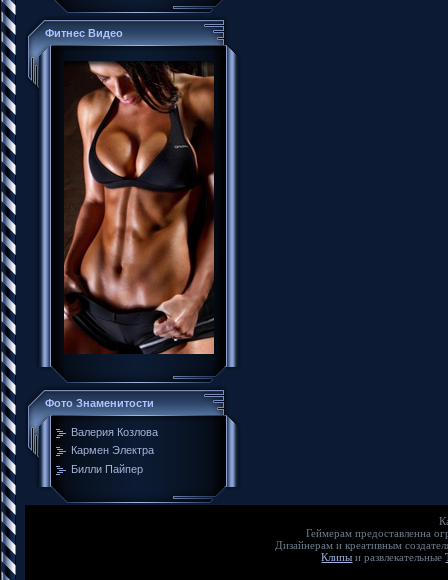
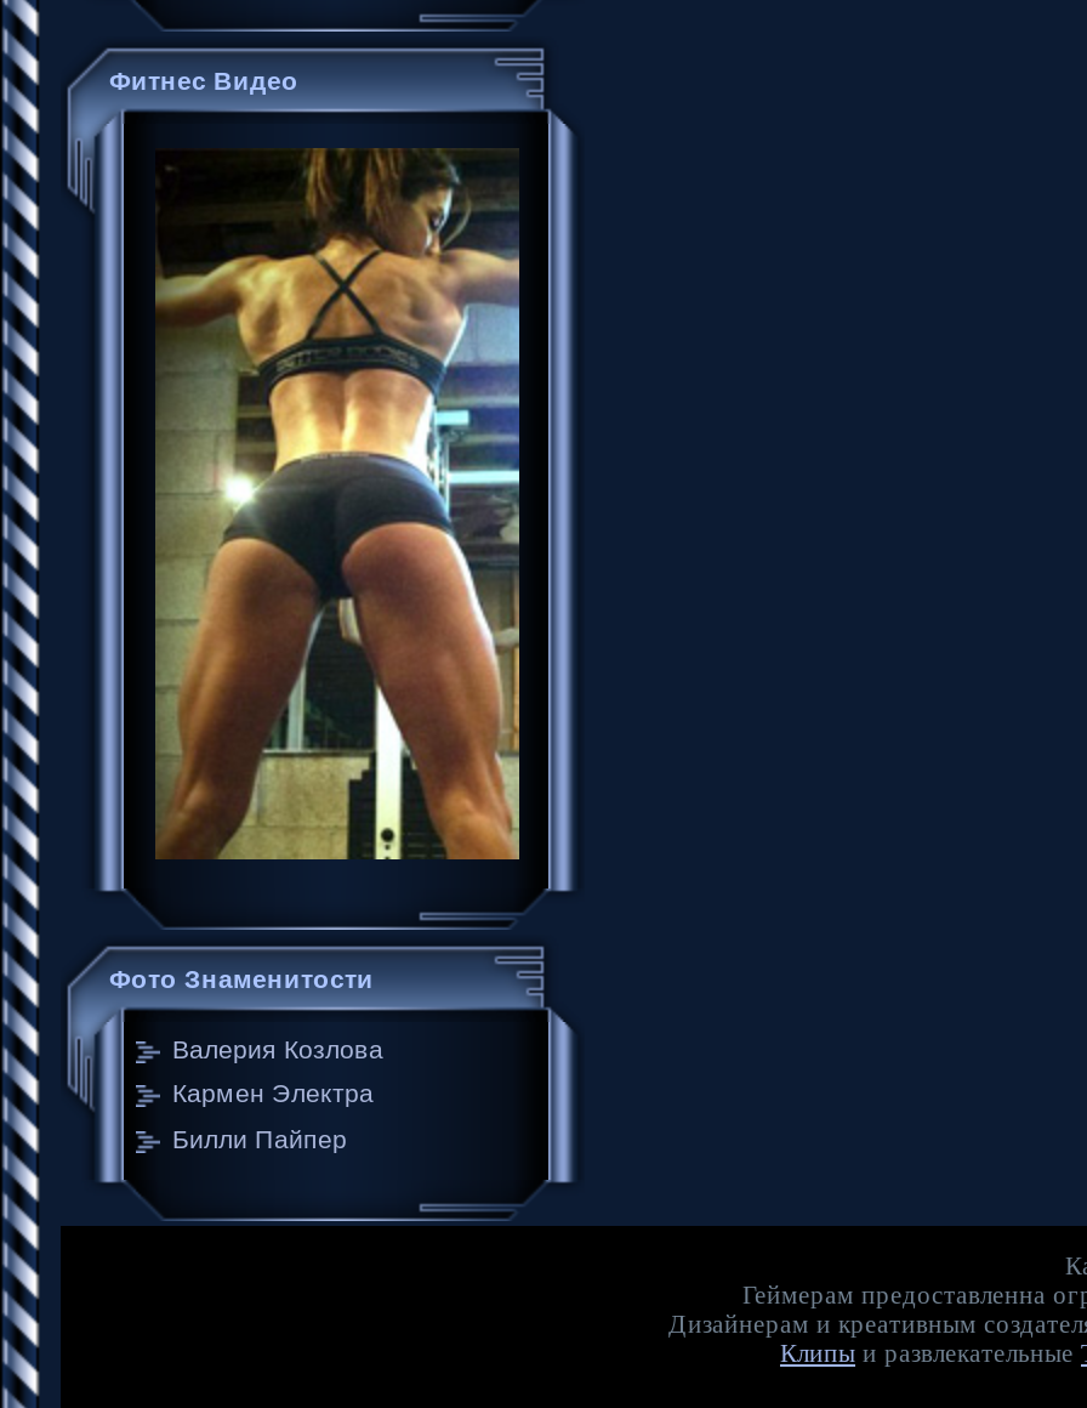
- [image]
+ [image]
